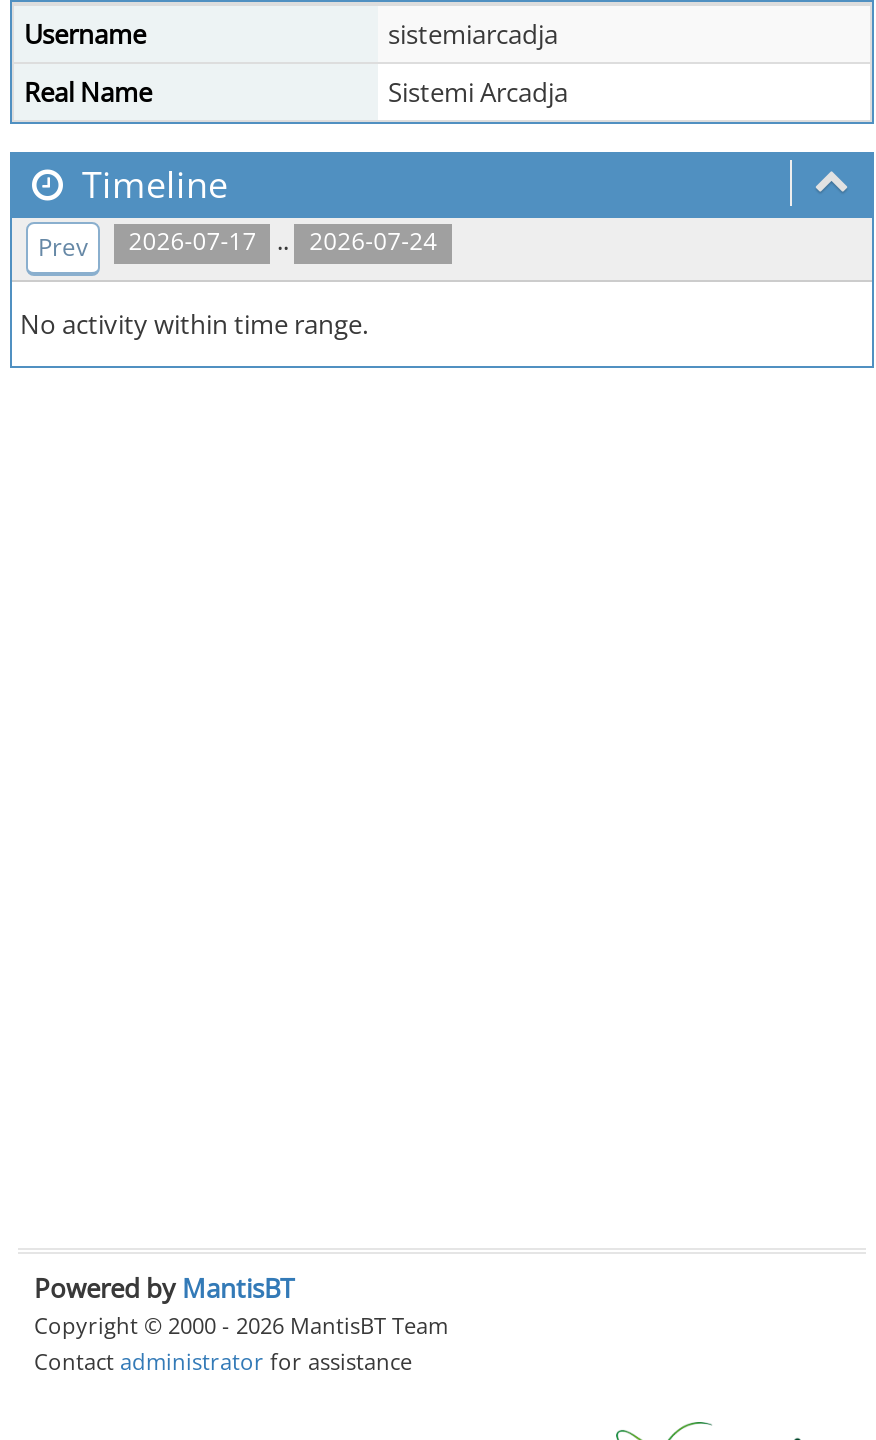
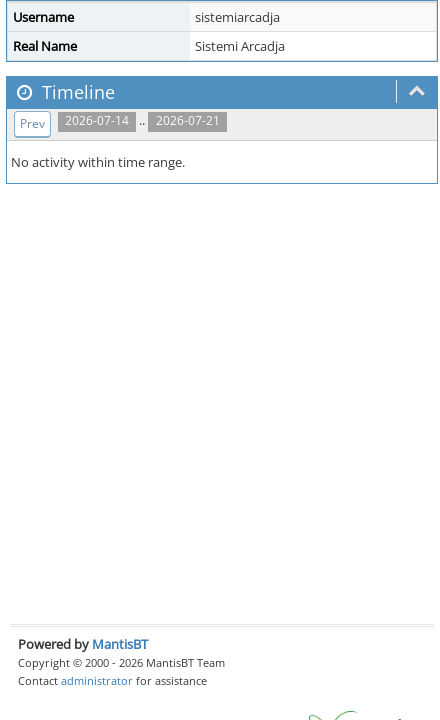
- Prev 2026-07-17 .. 2026-07-24
+ Prev 2026-07-14 .. 2026-07-21
